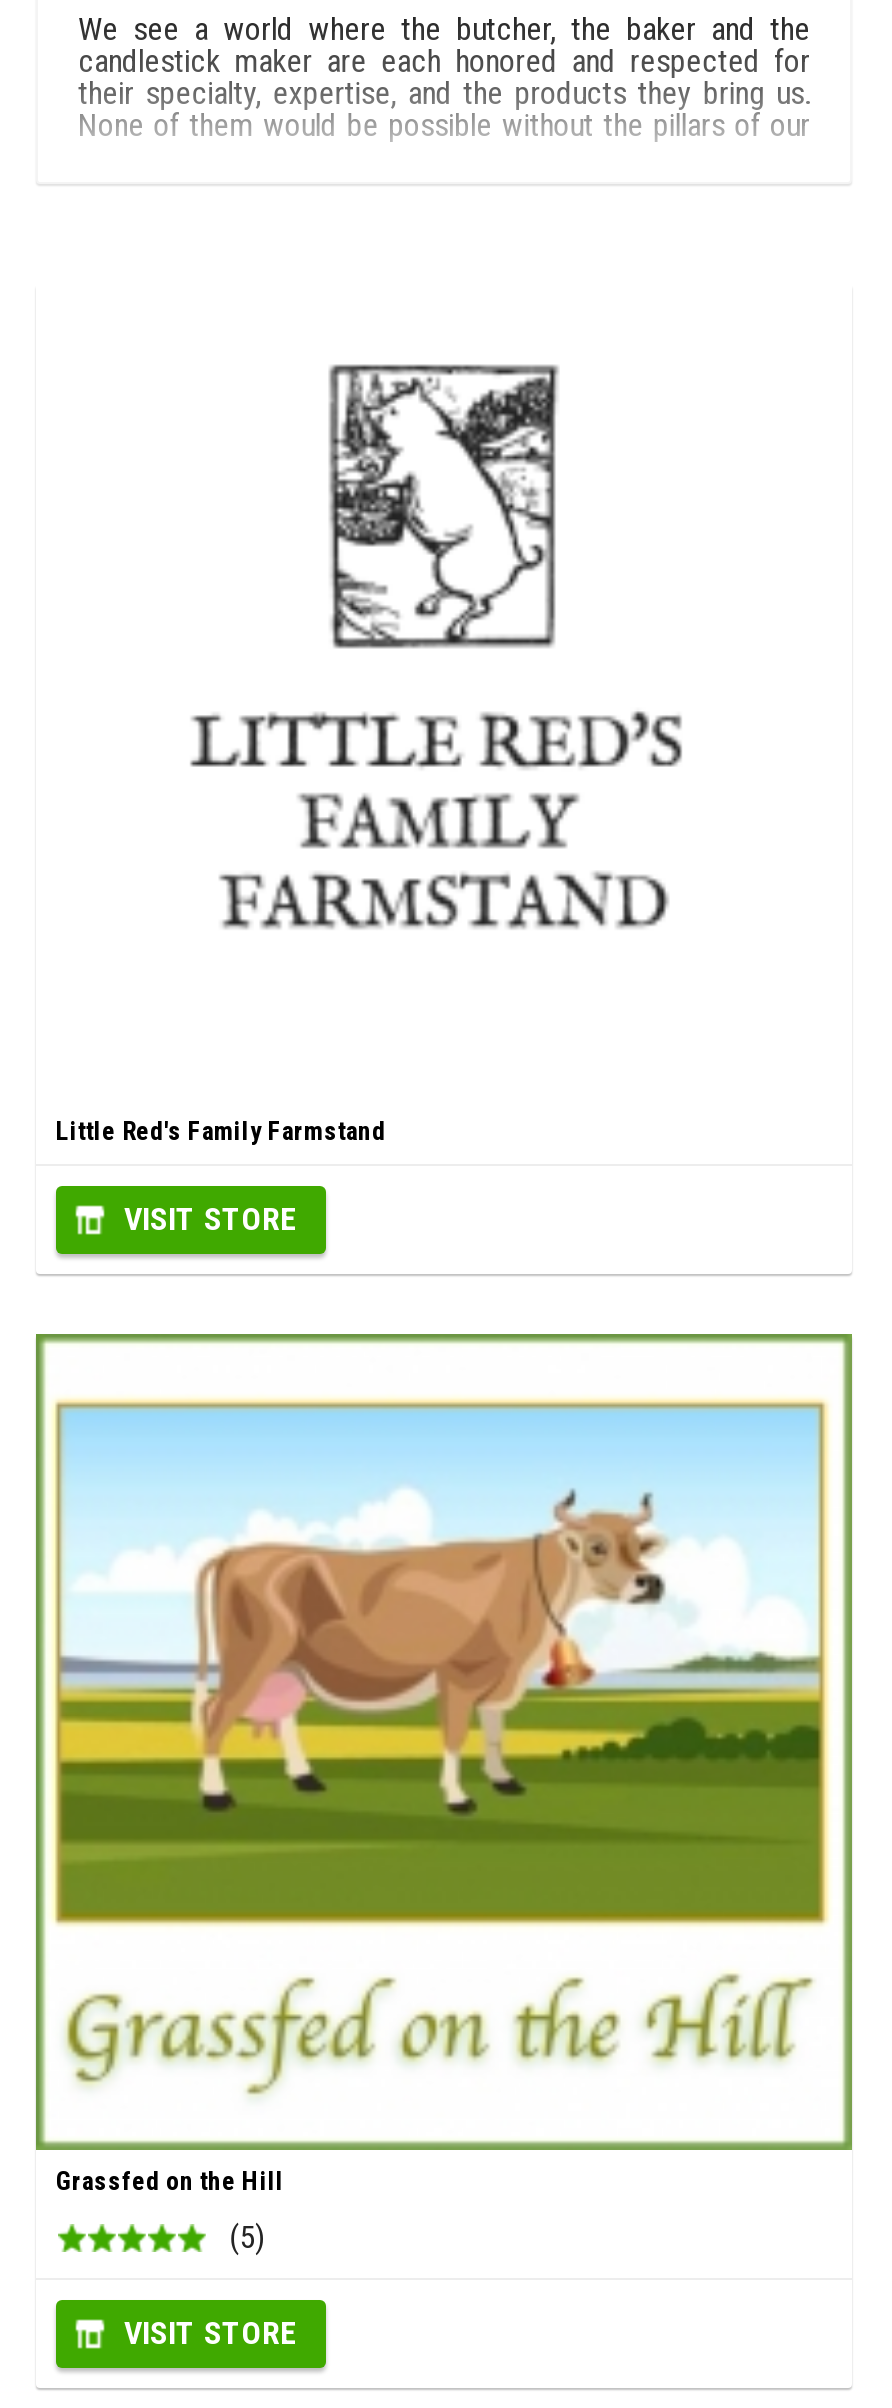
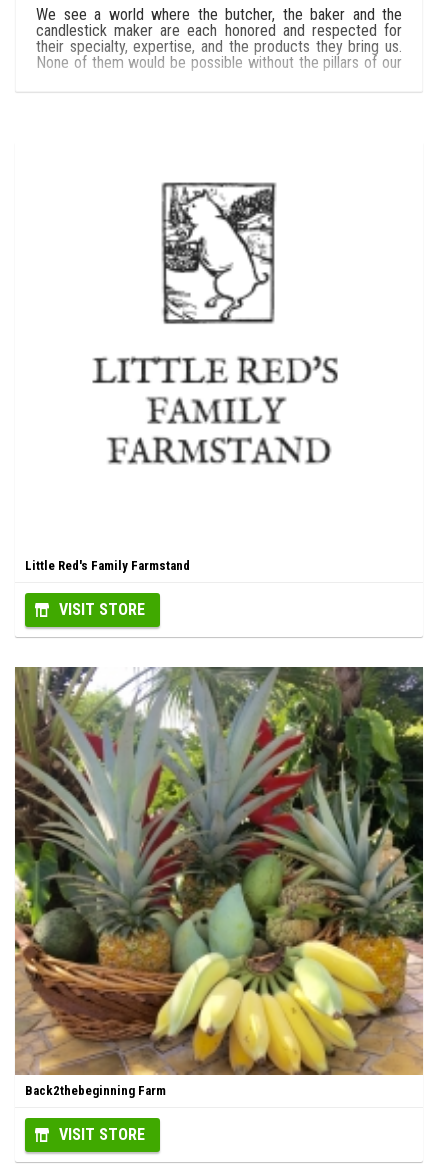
- [image]
- Grassfed on the Hill
- (5)
+ [image]
+ Back2thebeginning Farm
